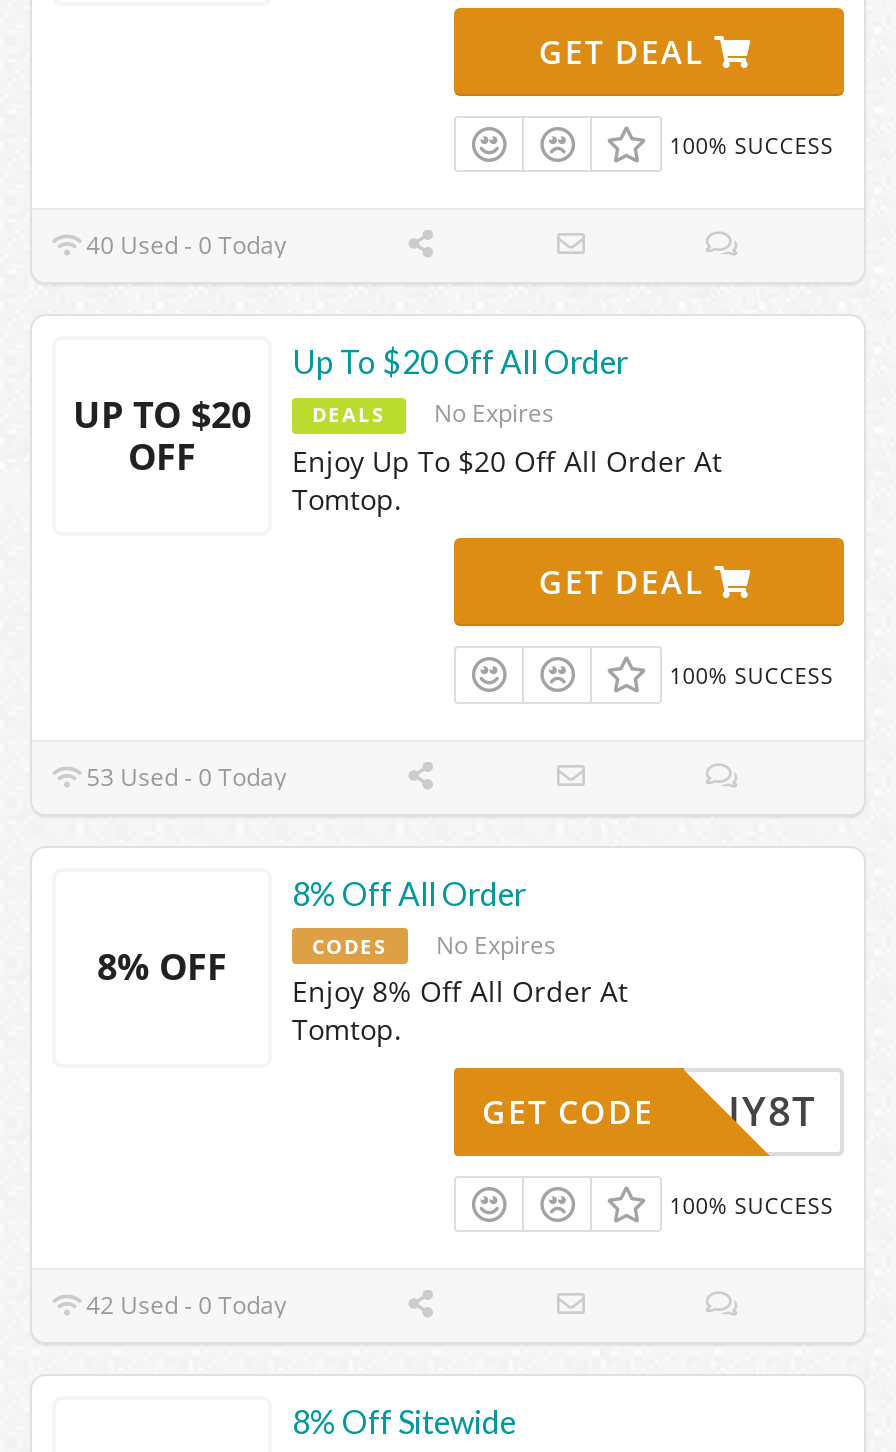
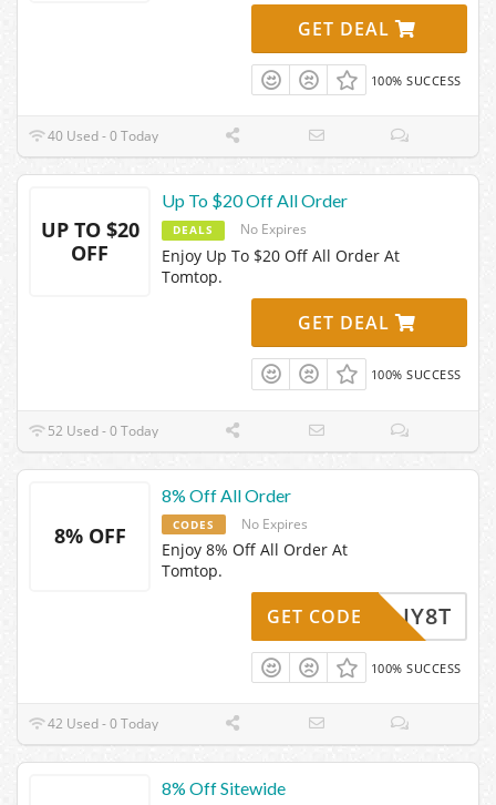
- 53 Used - 0 Today
+ 52 Used - 0 Today
